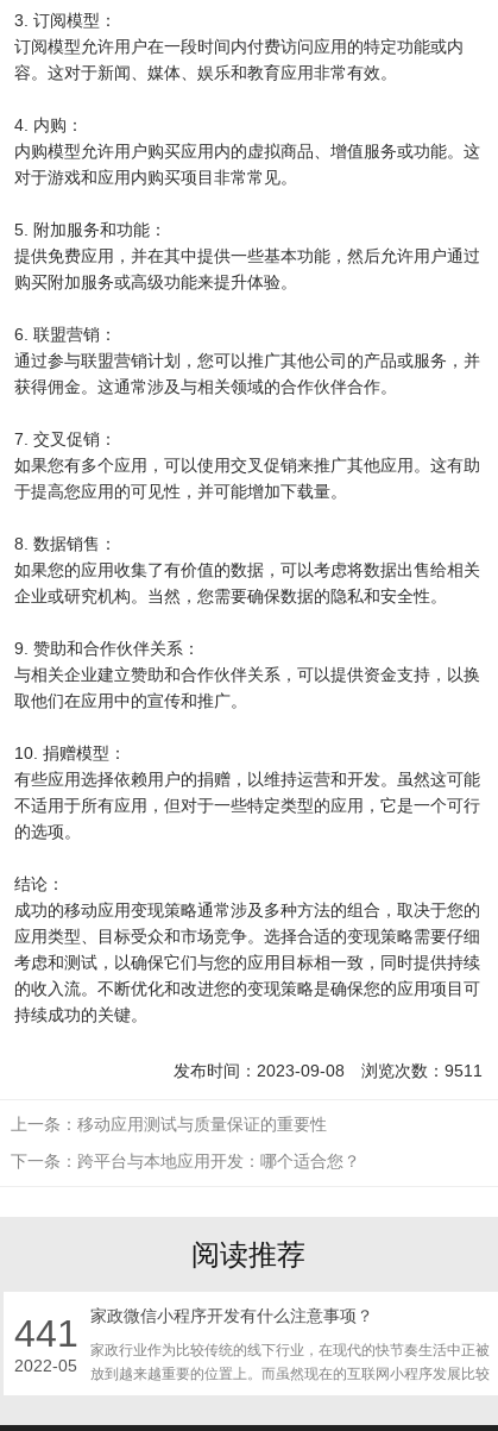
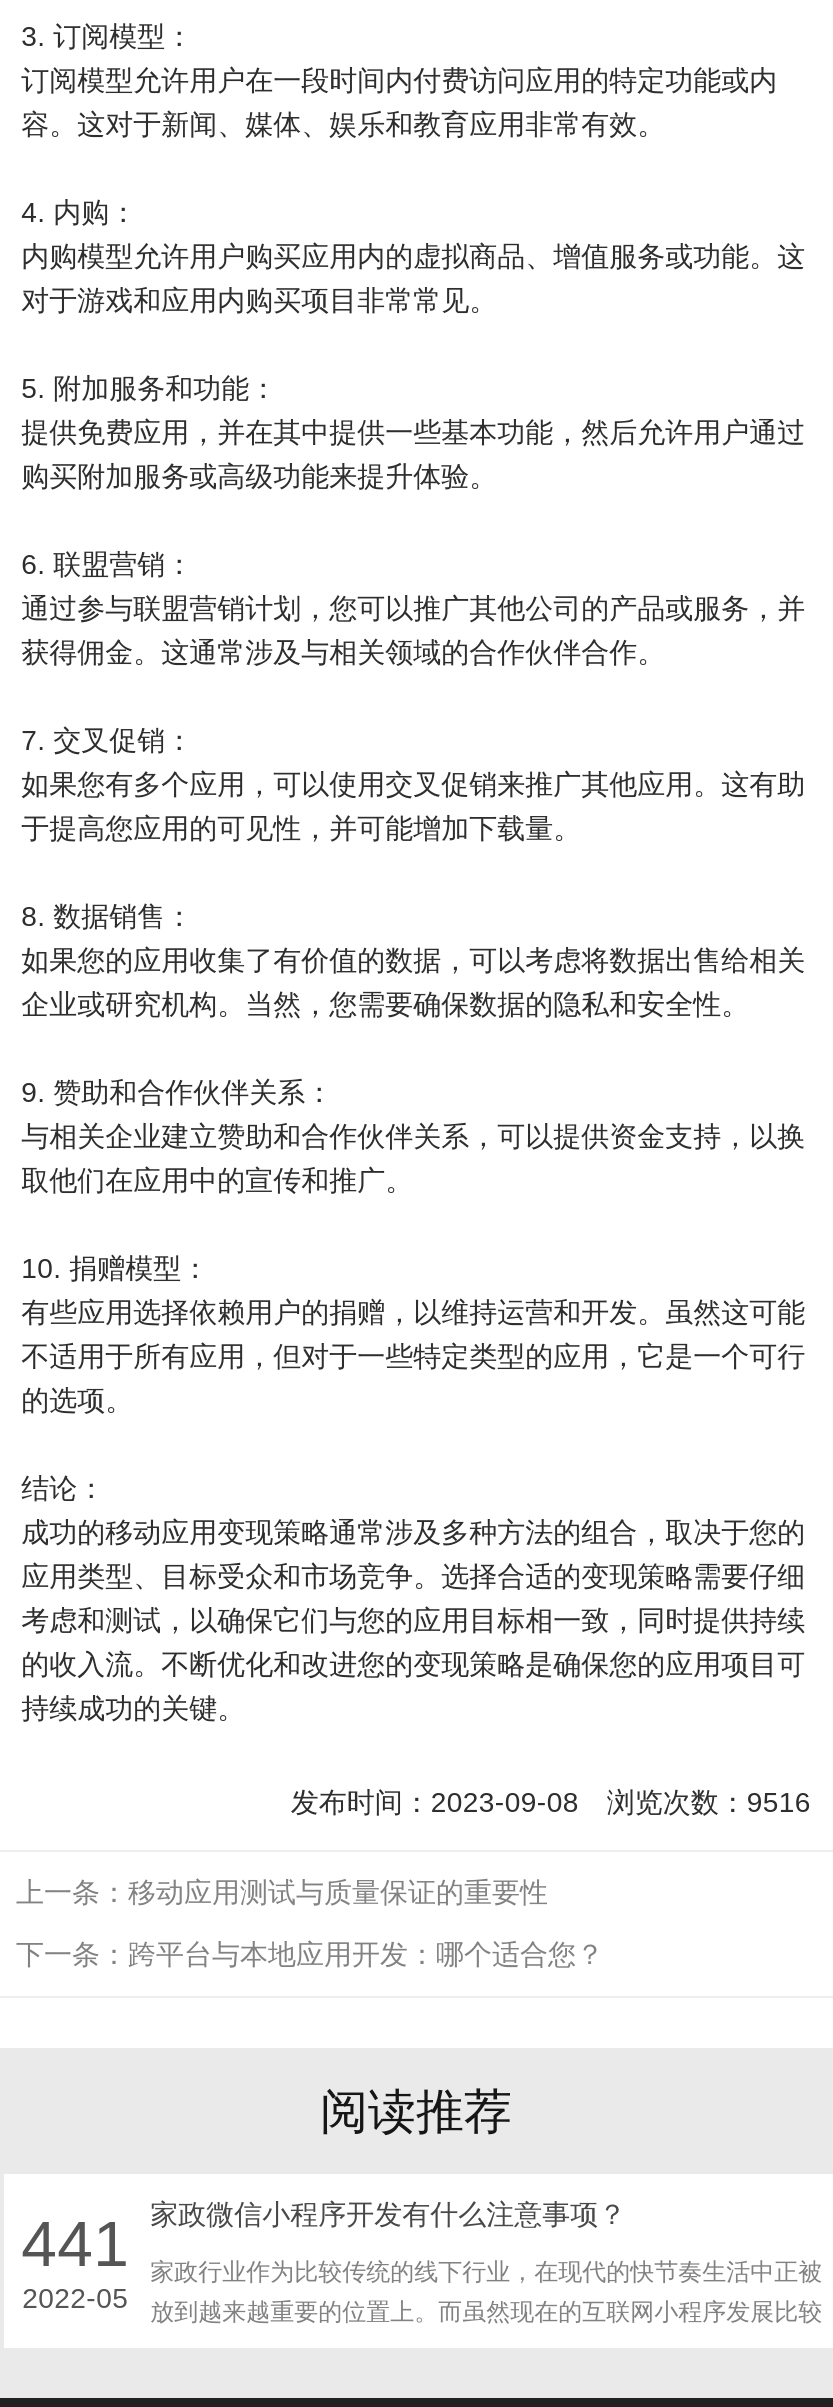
- 发布时间：2023-09-08 浏览次数：9511
+ 发布时间：2023-09-08 浏览次数：9516
